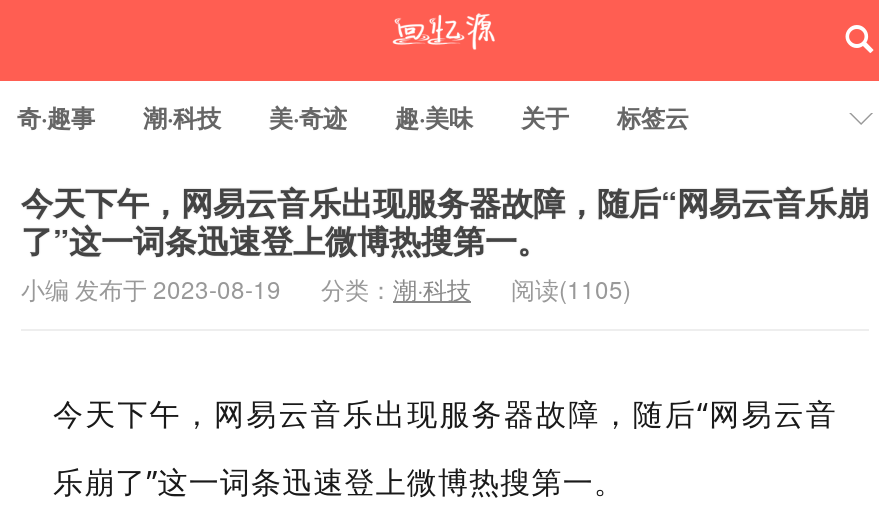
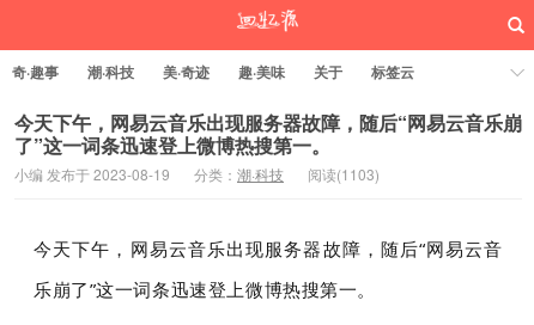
- 小编 发布于 2023-08-19 分类：潮·科技 阅读(1105)
+ 小编 发布于 2023-08-19 分类：潮·科技 阅读(1103)
